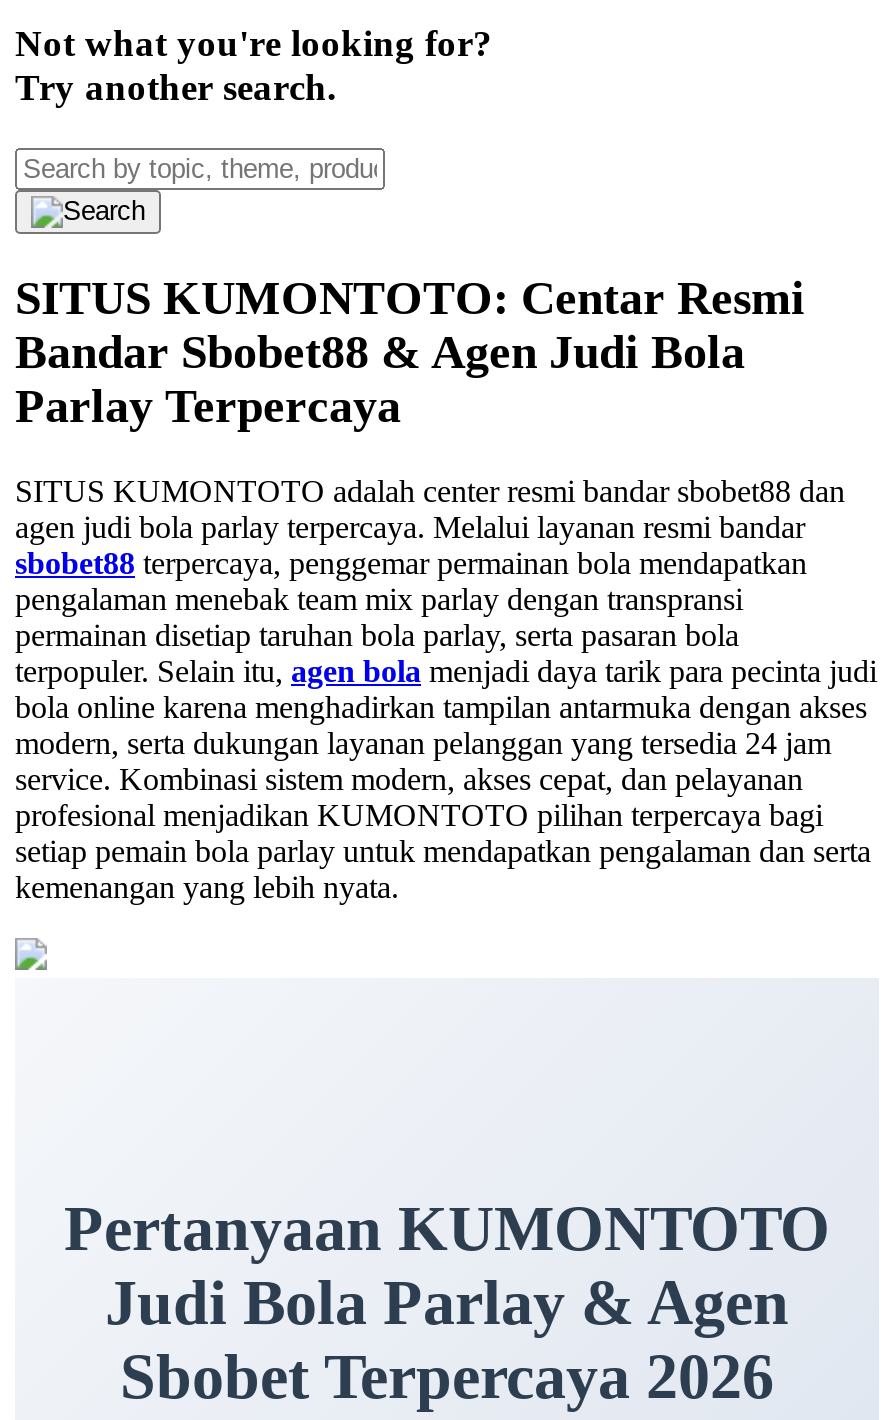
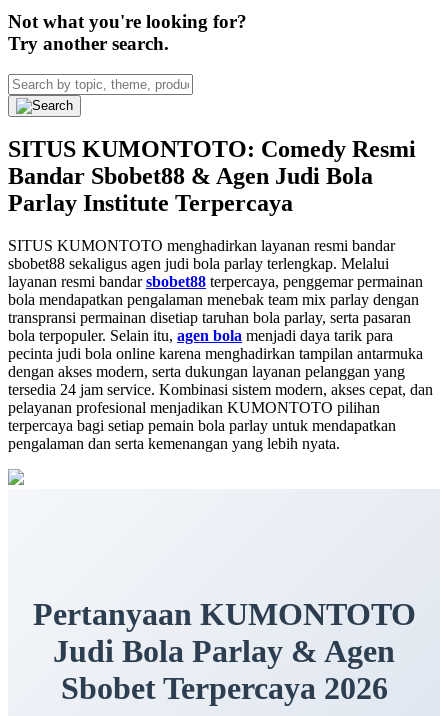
- SITUS KUMONTOTO: Centar Resmi
+ SITUS KUMONTOTO: Comedy Resmi

- Parlay Terpercaya
+ Parlay Institute Terpercaya

- SITUS KUMONTOTO adalah center resmi bandar sbobet88 dan
- agen judi bola parlay terpercaya. Melalui layanan resmi bandar
- sbobet88 terpercaya, penggemar permainan bola mendapatkan
- pengalaman menebak team mix parlay dengan transpransi
- permainan disetiap taruhan bola parlay, serta pasaran bola
- terpopuler. Selain itu, agen bolamenjadi daya tarik para pecinta judi
- bola online karena menghadirkan tampilan antarmuka dengan akses
- modern, serta dukungan layanan pelanggan yang tersedia 24 jam
- service. Kombinasi sistem modern, akses cepat, dan pelayanan
- profesional menjadikan KUMONTOTO pilihan terpercaya bagi
- setiap pemain bola parlay untuk mendapatkan pengalaman dan serta
- kemenangan yang lebih nyata.
+ SITUS KUMONTOTO menghadirkan layanan resmi bandar
+ sbobet88 sekaligus agen judi bola parlay terlengkap. Melalui
+ layanan resmi bandar sbobet88 terpercaya, penggemar permainan
+ bola mendapatkan pengalaman menebak team mix parlay dengan
+ transpransi permainan disetiap taruhan bola parlay, serta pasaran
+ bola terpopuler. Selain itu, agen bola menjadi daya tarik para
+ pecinta judi bola online karena menghadirkan tampilan antarmuka
+ dengan akses modern, serta dukungan layanan pelanggan yang
+ tersedia 24 jam service. Kombinasi sistem modern, akses cepat, dan
+ pelayanan profesional menjadikan KUMONTOTO pilihan
+ terpercaya bagi setiap pemain bola parlay untuk mendapatkan
+ pengalaman dan serta kemenangan yang lebih nyata.
